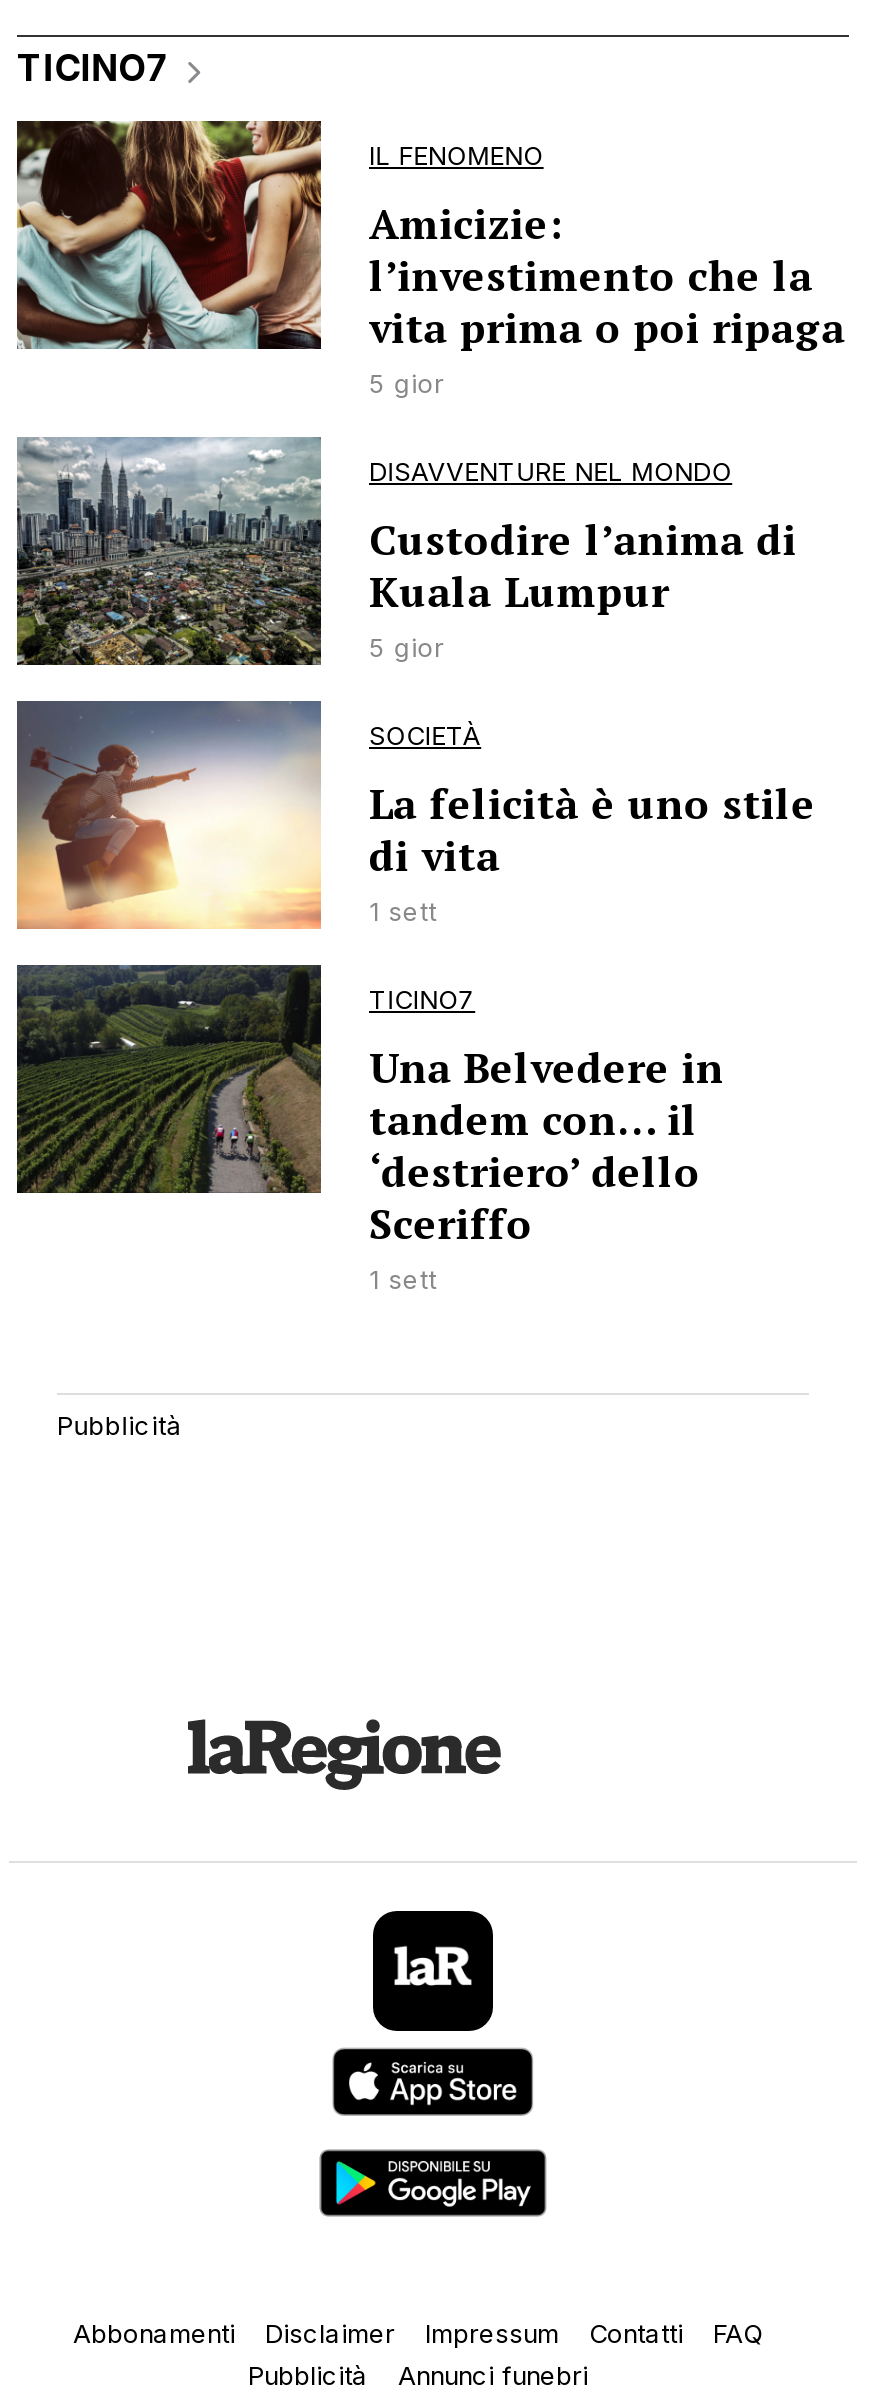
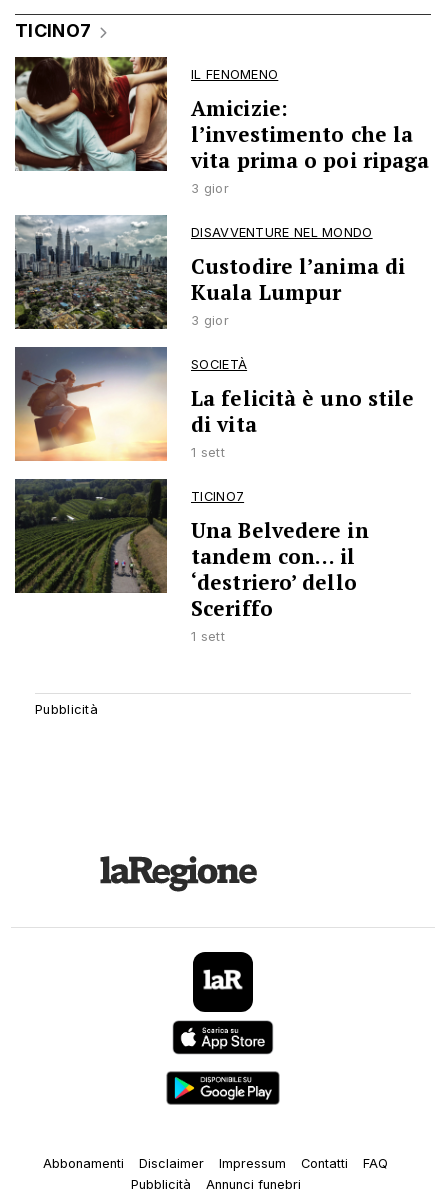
- 5 gior
+ 3 gior

- 5 gior
+ 3 gior
